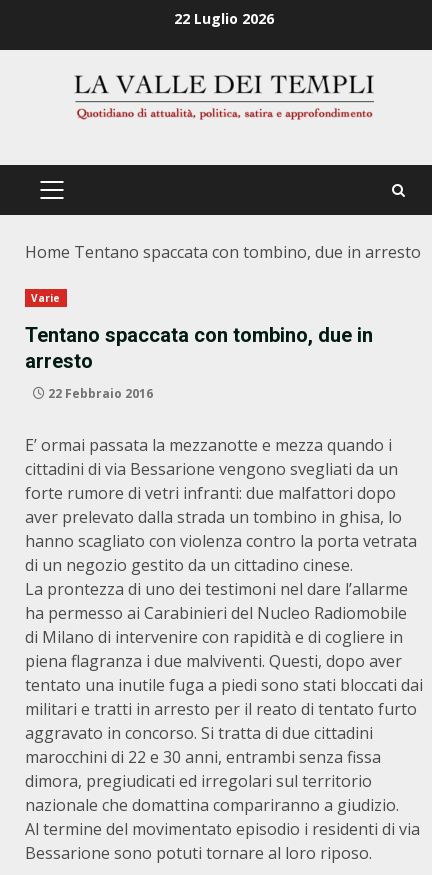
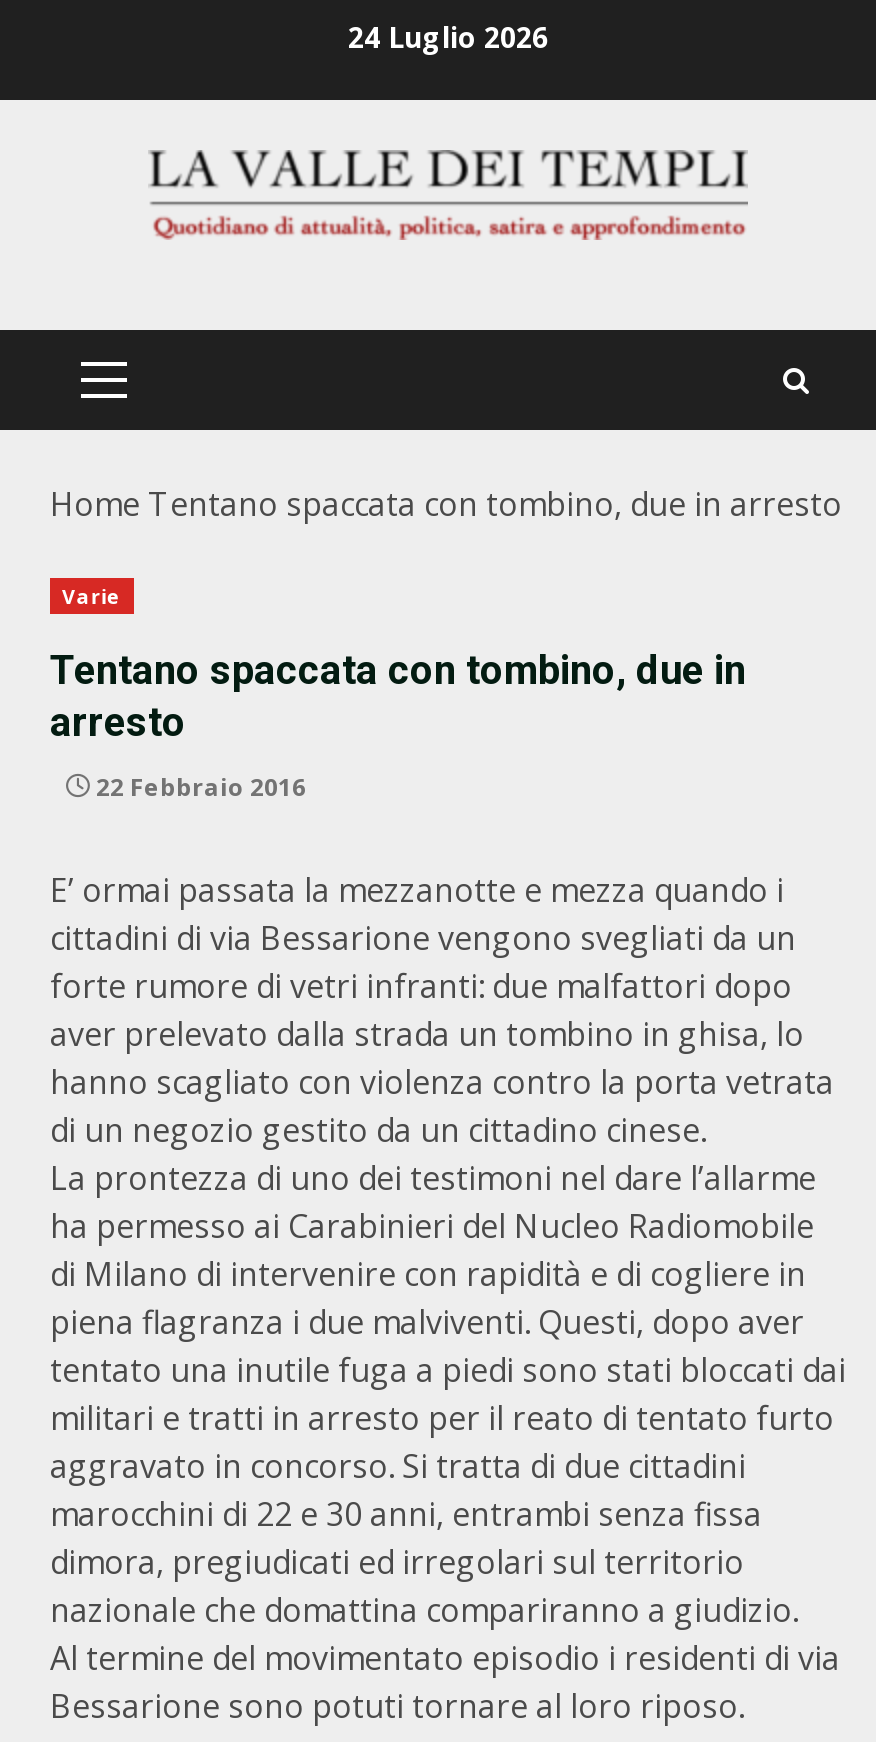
- 22 Luglio 2026
+ 24 Luglio 2026
